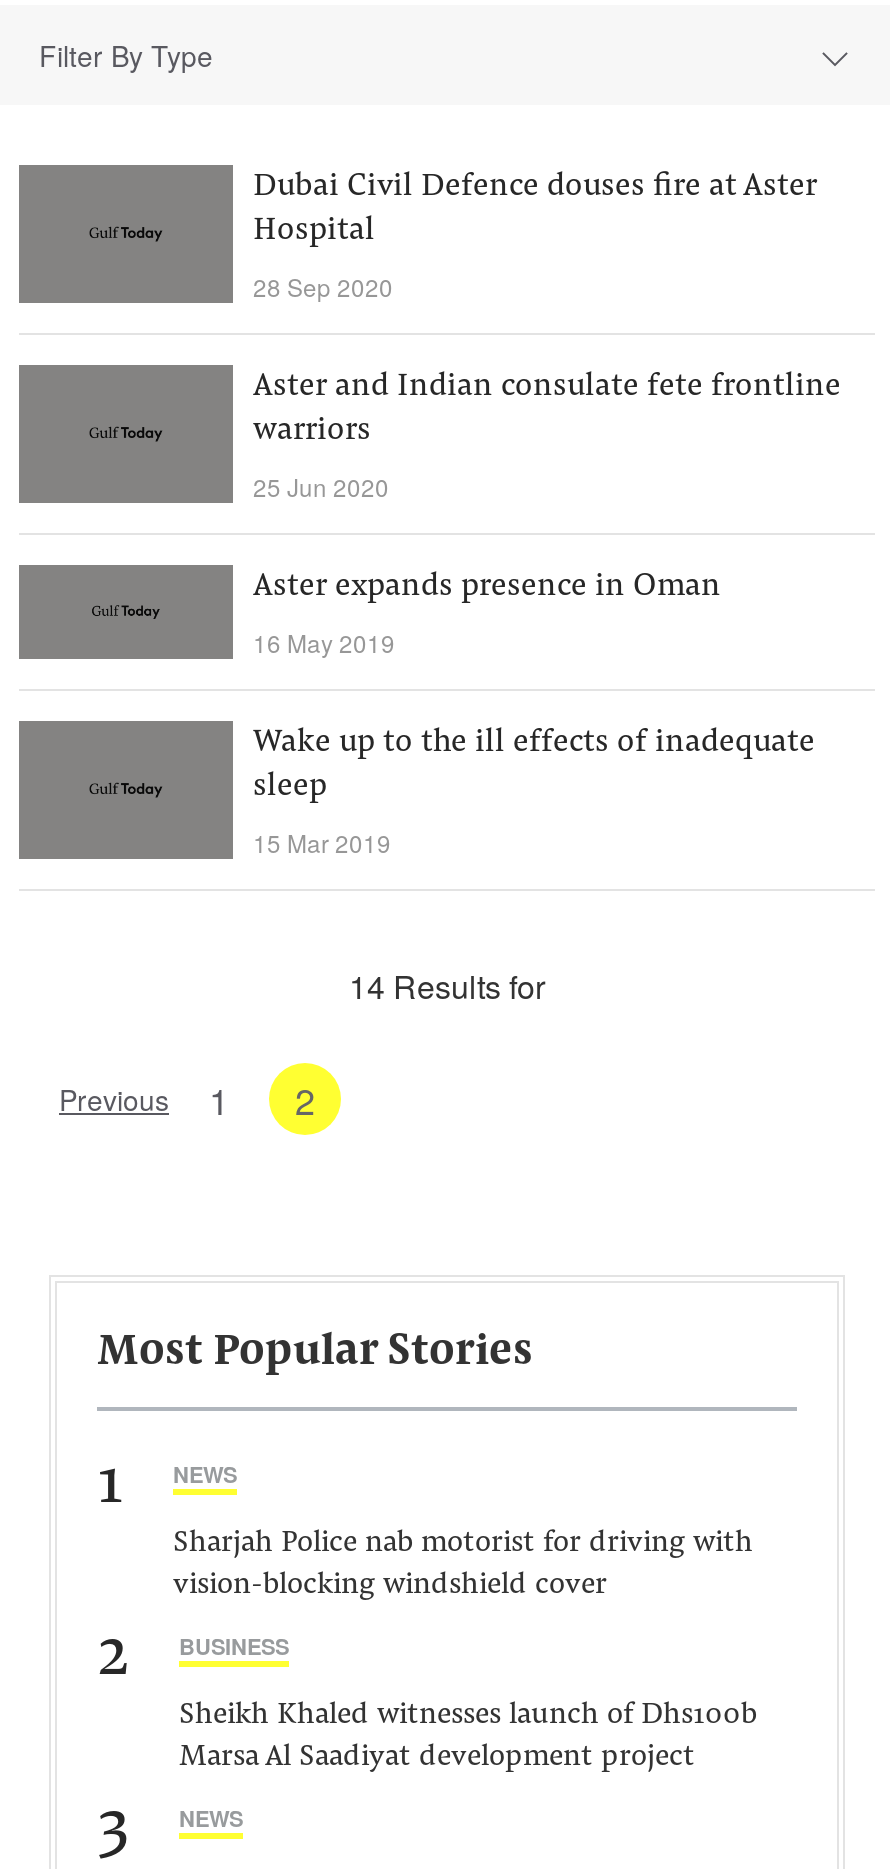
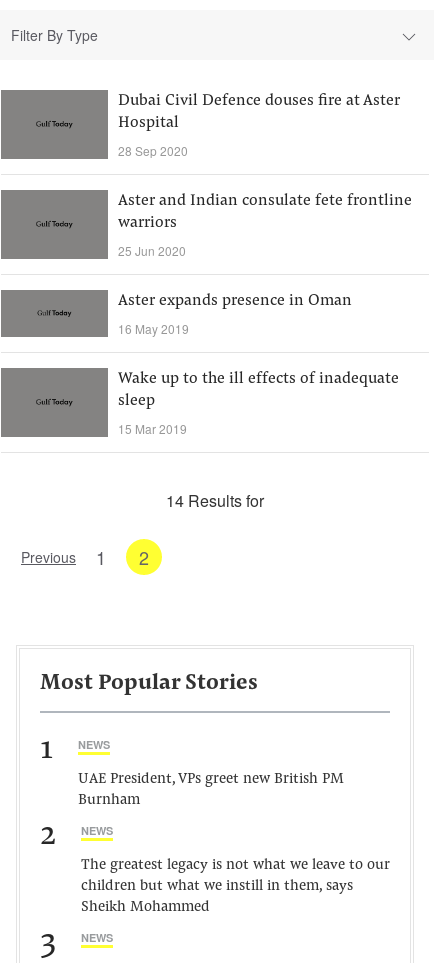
- Sharjah Police nab motorist for driving with
- vision-blocking windshield cover
+ UAE President, VPs greet new British PM
+ Burnham

- BUSINESS
+ NEWS

- Sheikh Khaled witnesses launch of Dhs100b
- Marsa Al Saadiyat development project
+ The greatest legacy is not what we leave to our
+ children but what we instill in them, says
+ Sheikh Mohammed
